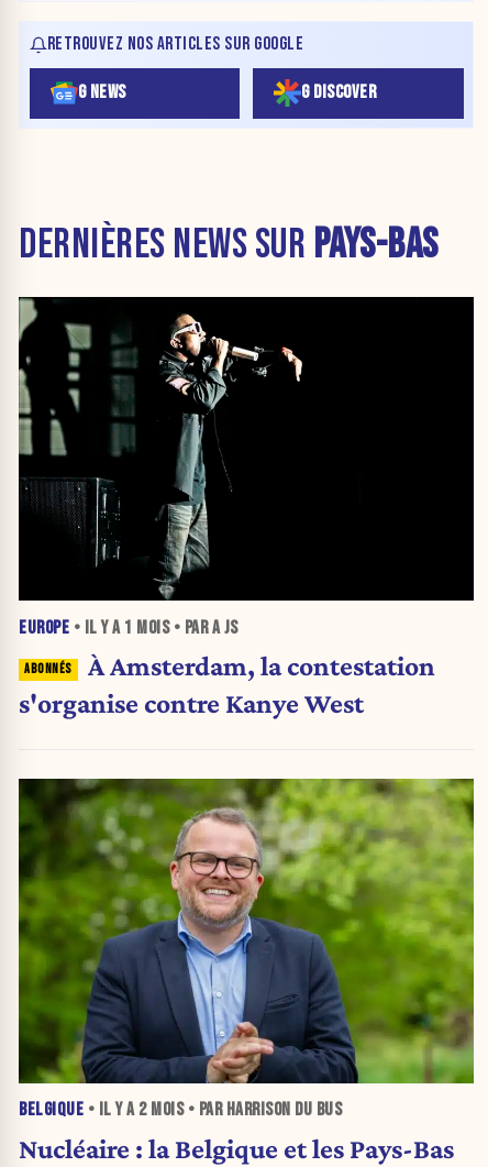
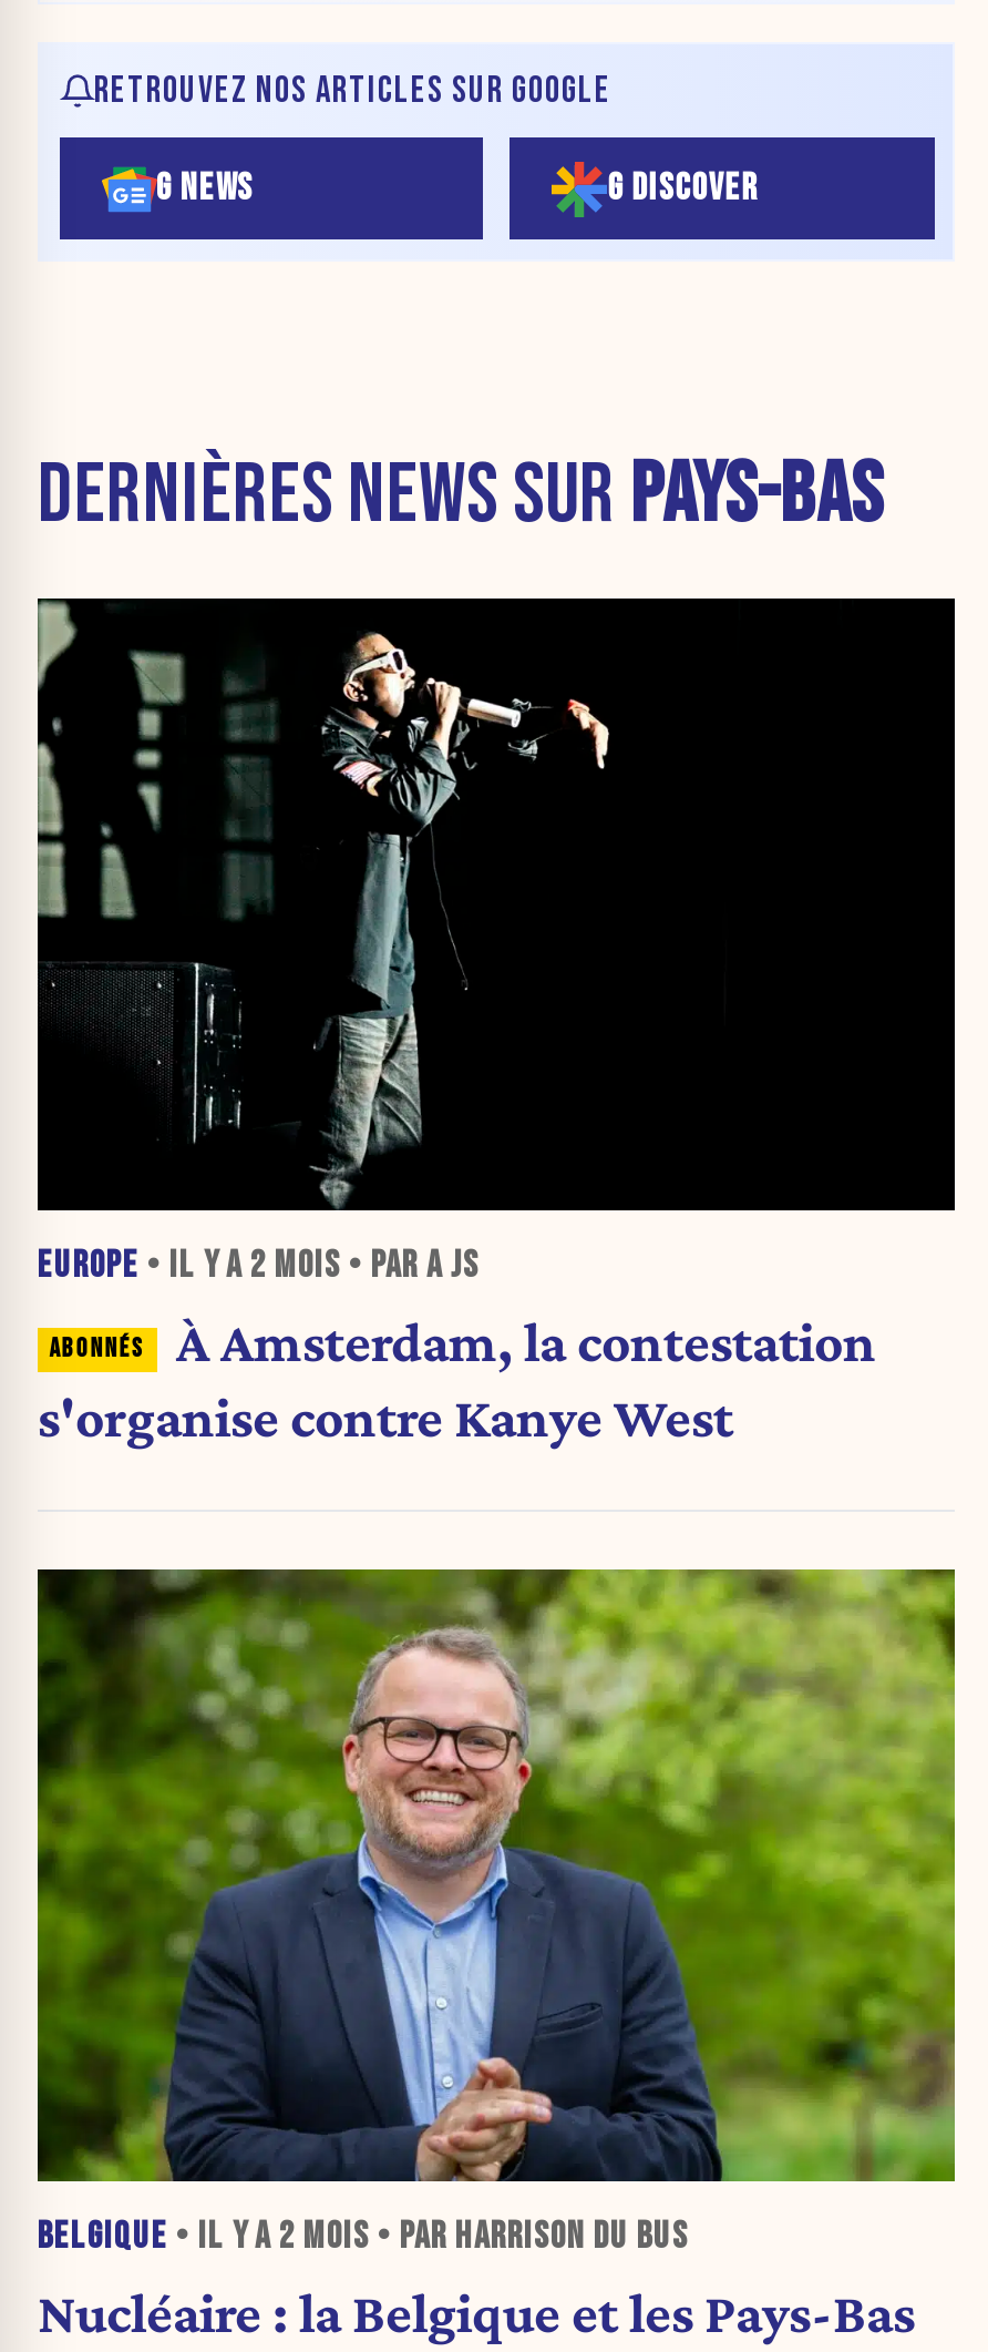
- EUROPE • IL Y A 1 MOIS • PAR A JS
+ EUROPE • IL Y A 2 MOIS • PAR A JS
